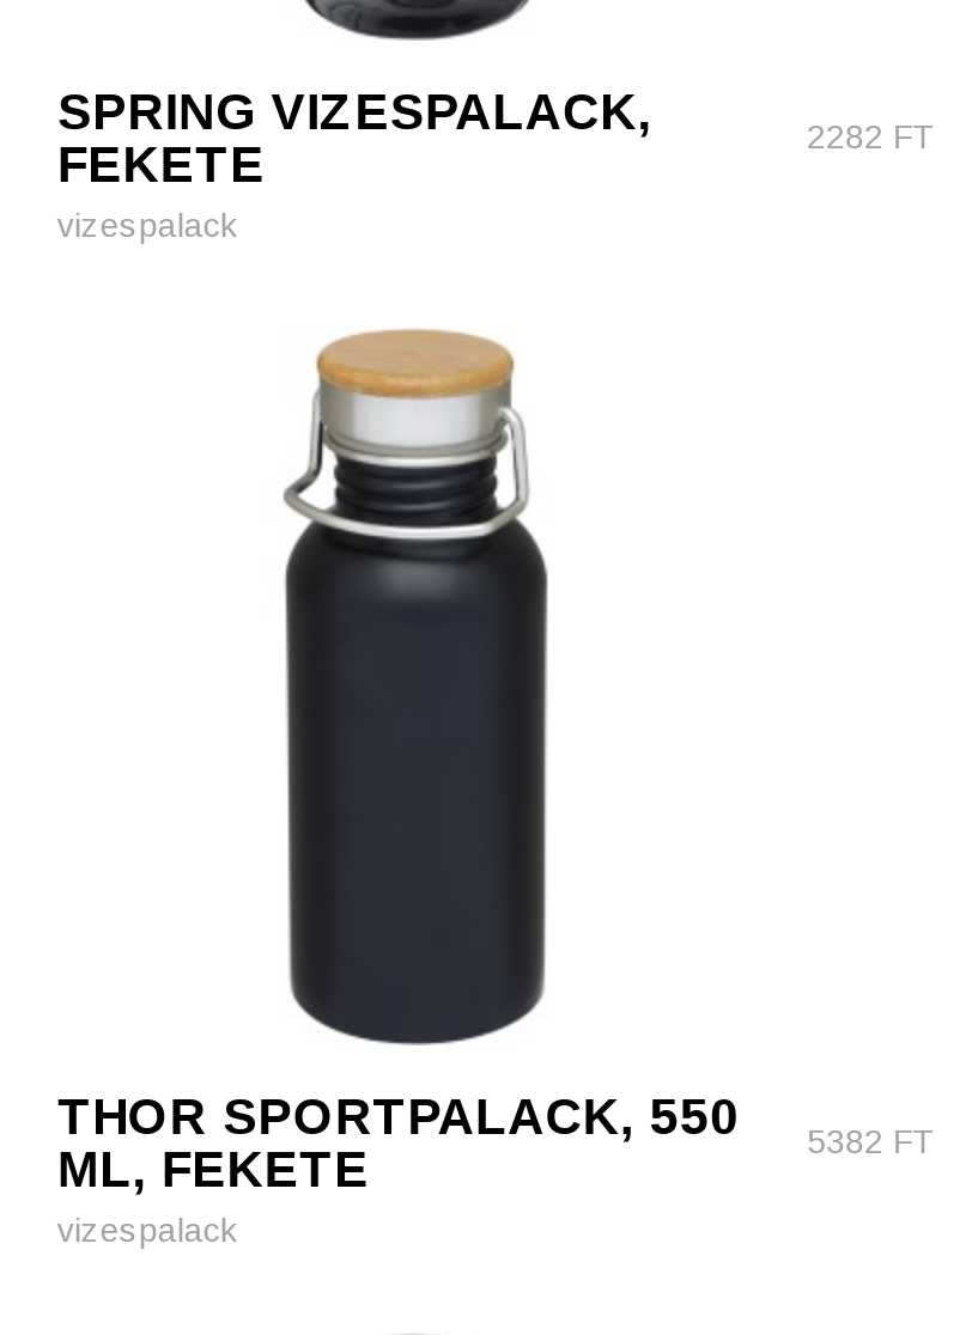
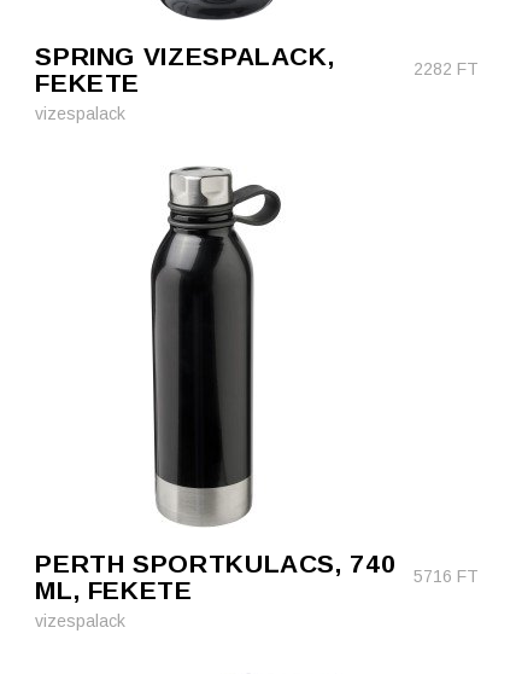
- [image]
- THOR SPORTPALACK, 550
+ [image]
+ PERTH SPORTKULACS, 740

- 5382 FT
+ 5716 FT
